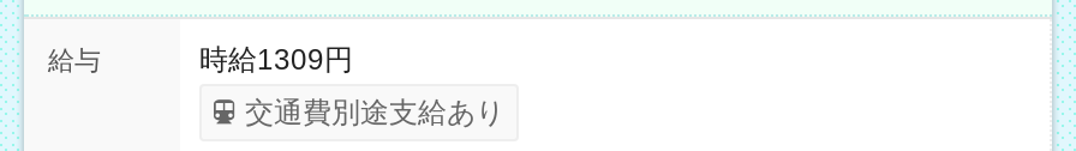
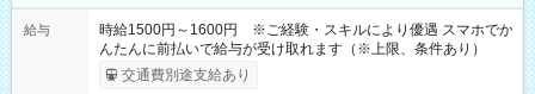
- 時給1309円
+ 時給1500円～1600円 ※ご経験・スキルにより優遇 スマホでか
+ んたんに前払いで給与が受け取れます（※上限、条件あり）
